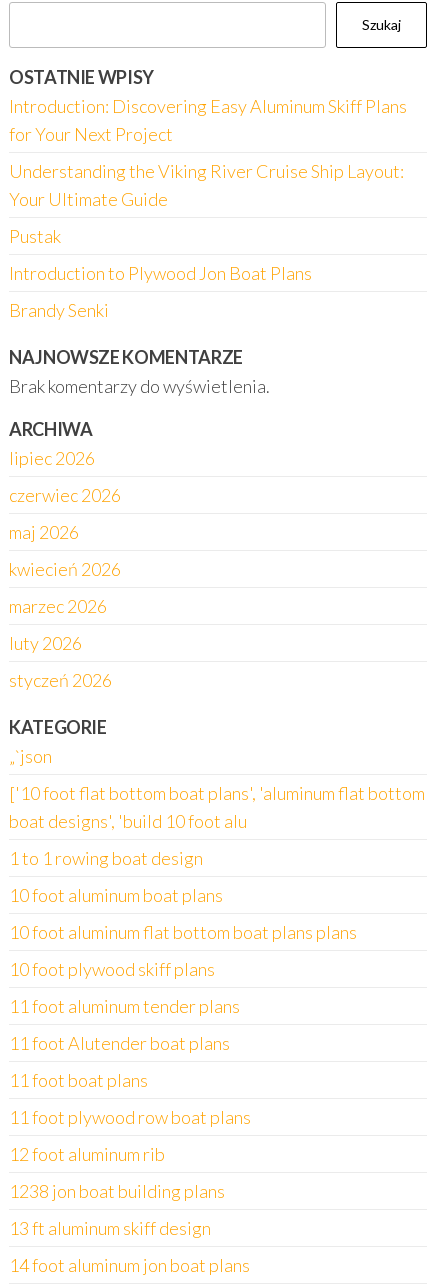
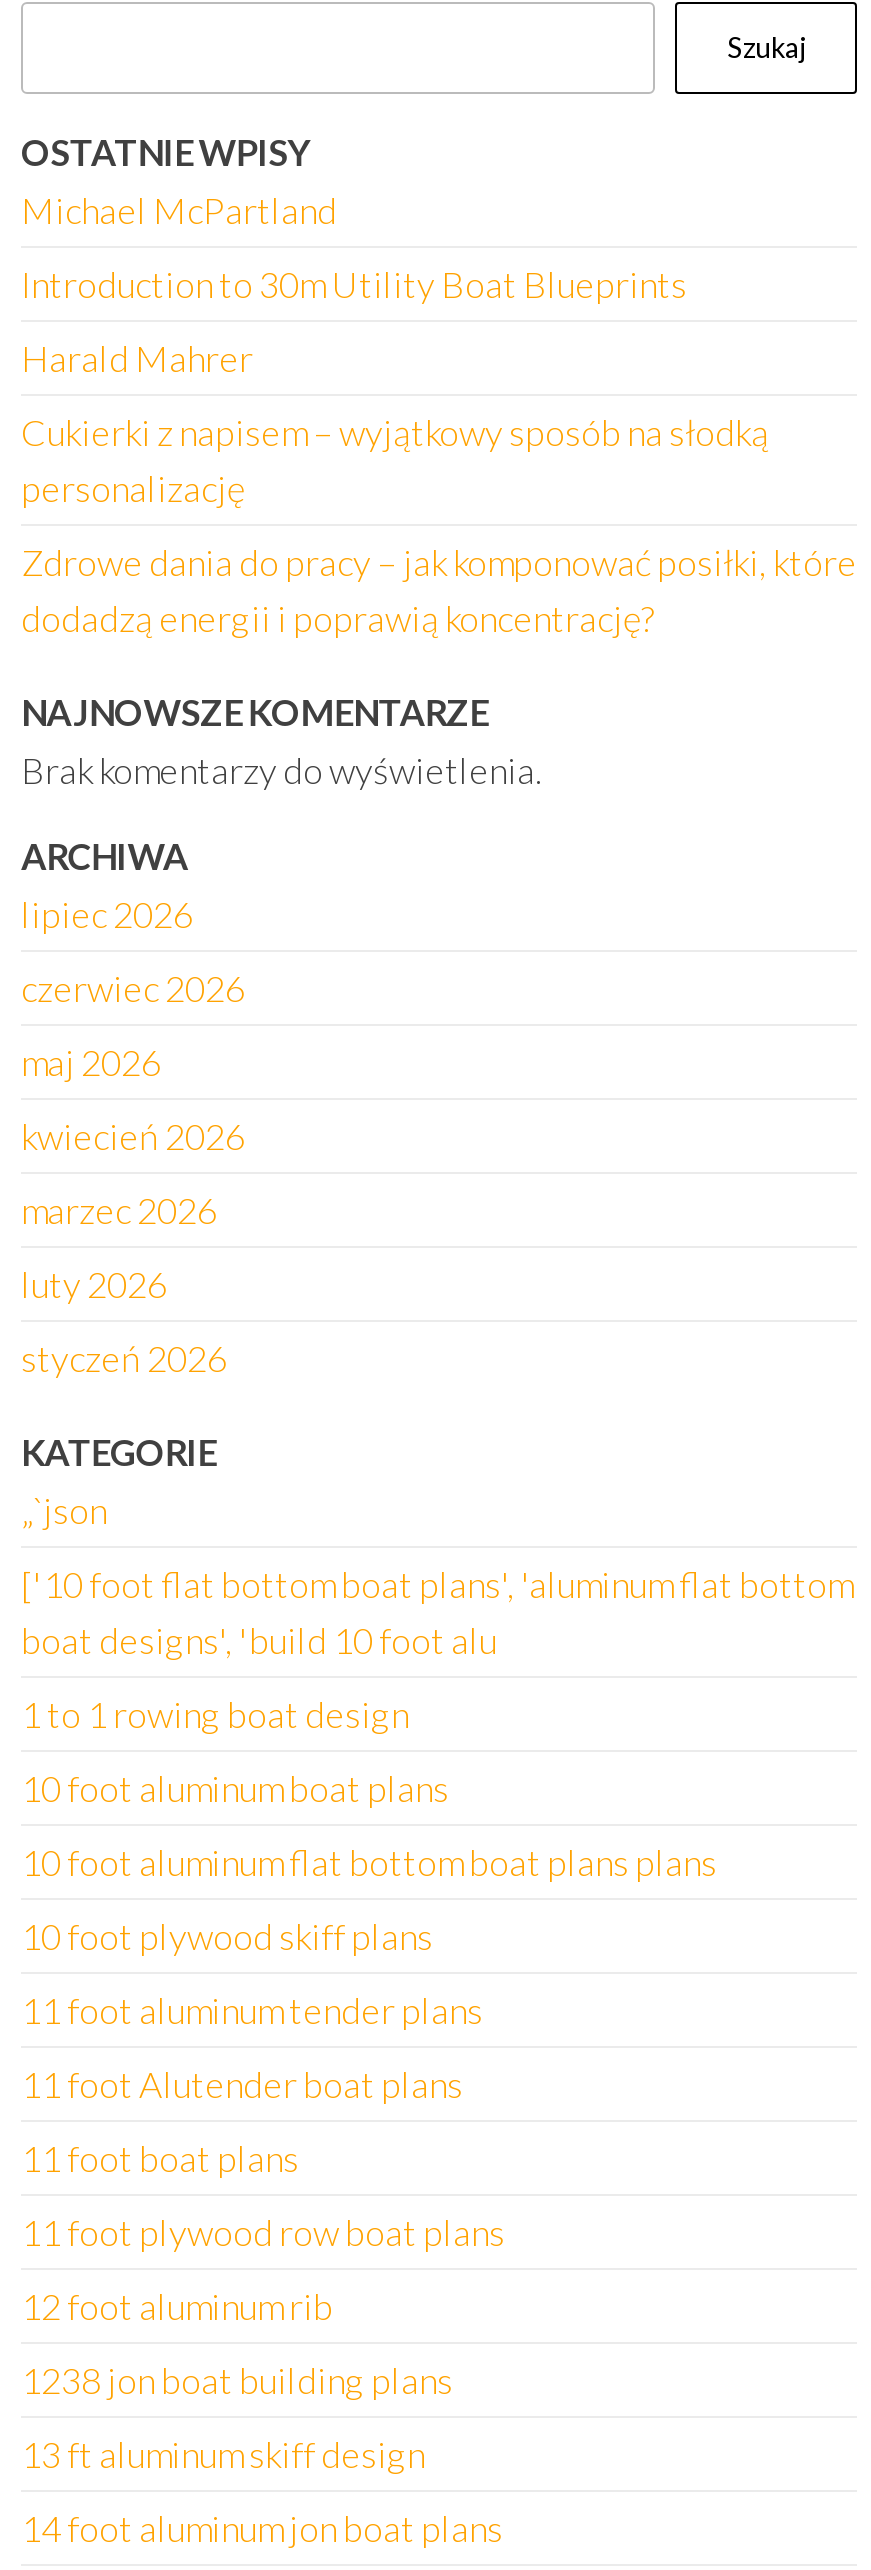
- Introduction: Discovering Easy Aluminum Skiff Plans
- for Your Next Project
+ Michael McPartland

- Understanding the Viking River Cruise Ship Layout:
- Your Ultimate Guide
+ Introduction to 30m Utility Boat Blueprints

- Pustak
+ Harald Mahrer

- Introduction to Plywood Jon Boat Plans
+ Cukierki z napisem – wyjątkowy sposób na słodką
+ personalizację

- Brandy Senki
+ Zdrowe dania do pracy – jak komponować posiłki, które
+ dodadzą energii i poprawią koncentrację?
